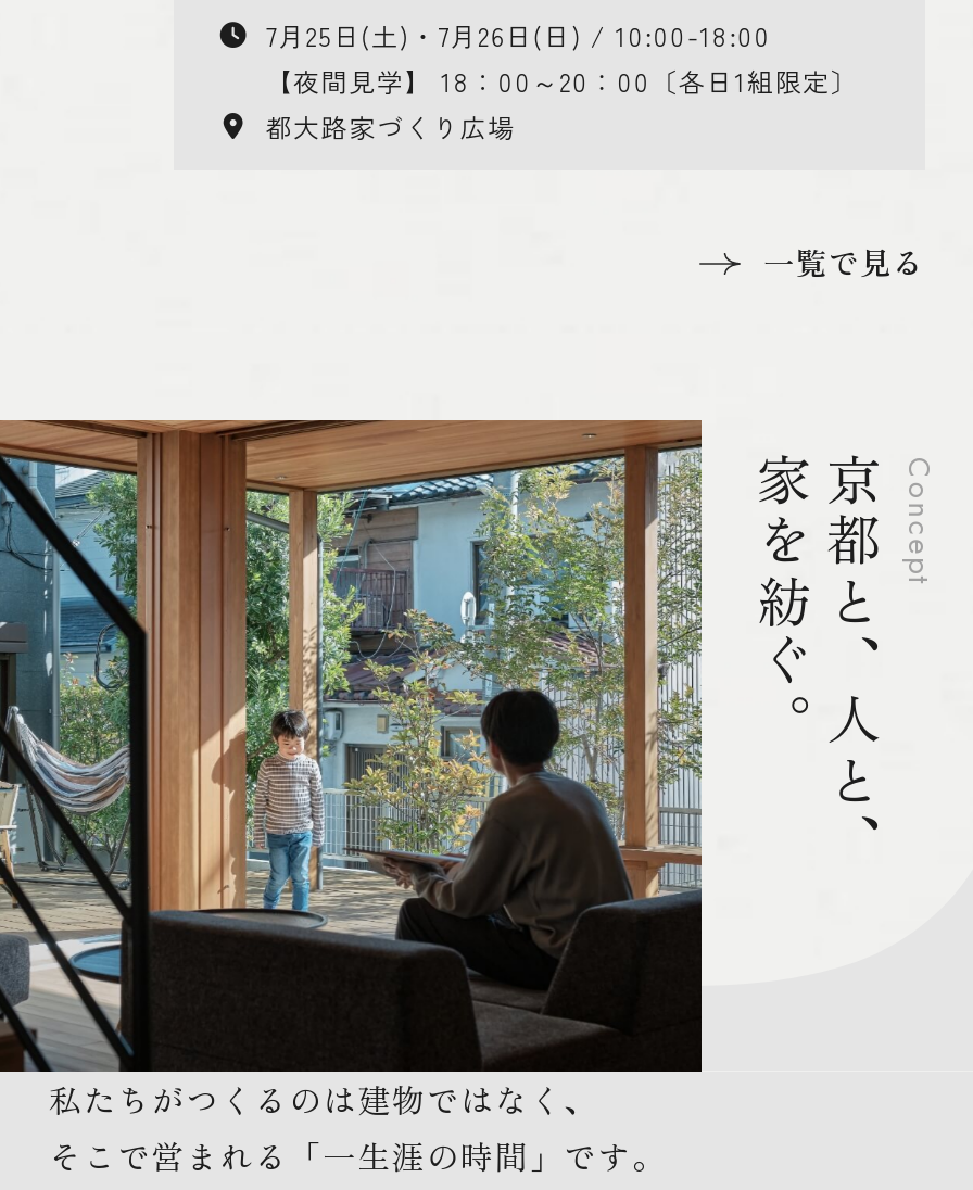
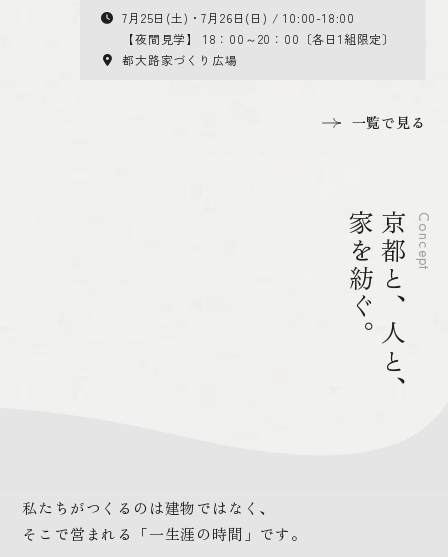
- [image]
